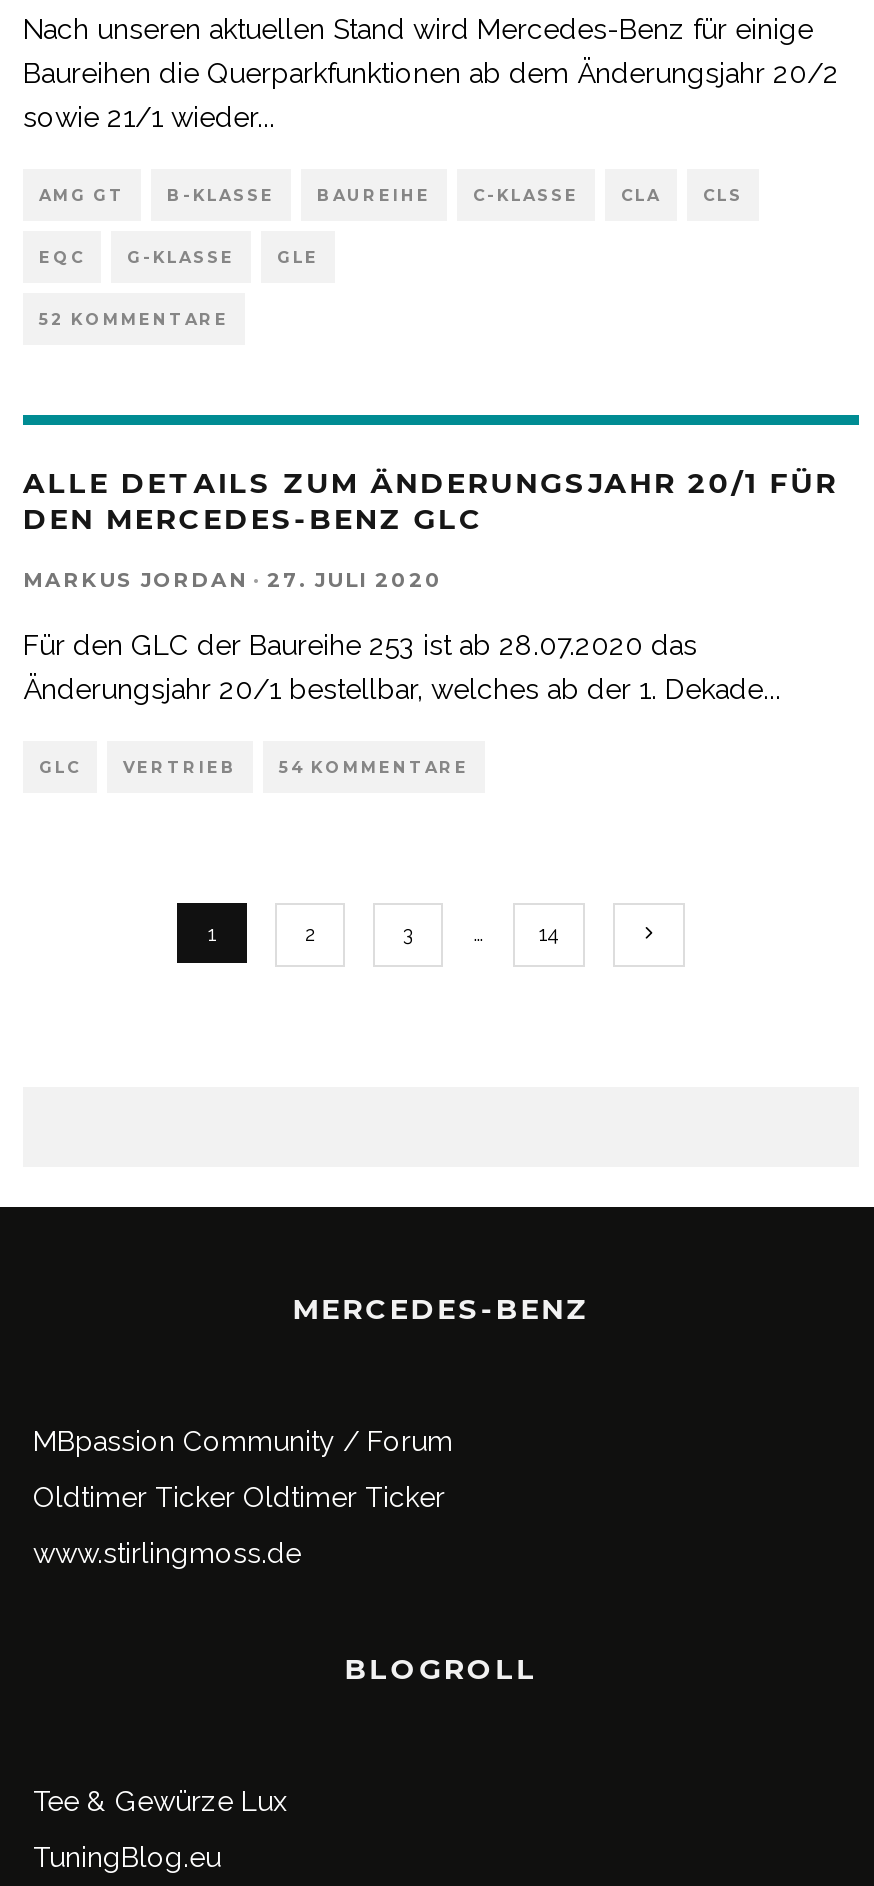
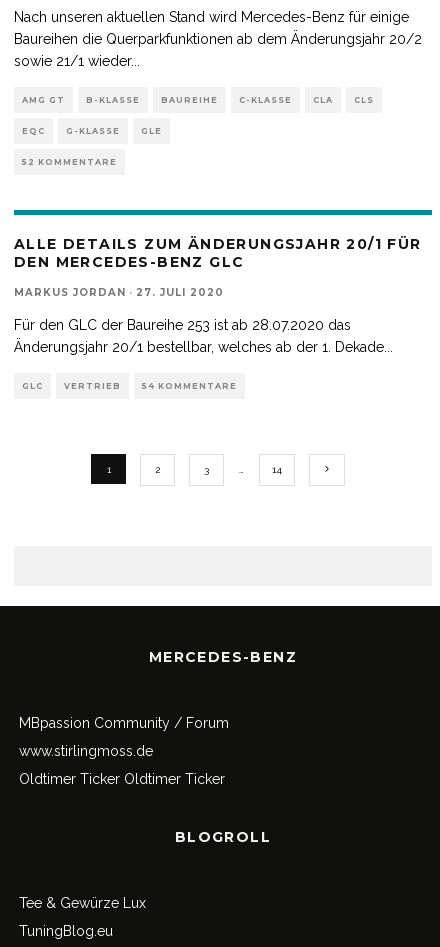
moved down: Oldtimer Ticker Oldtimer Ticker

moved up: www.stirlingmoss.de
